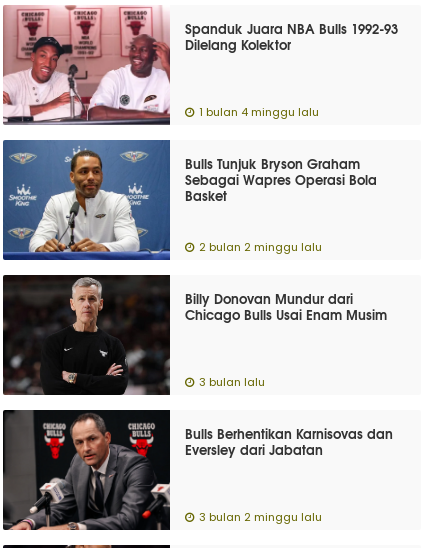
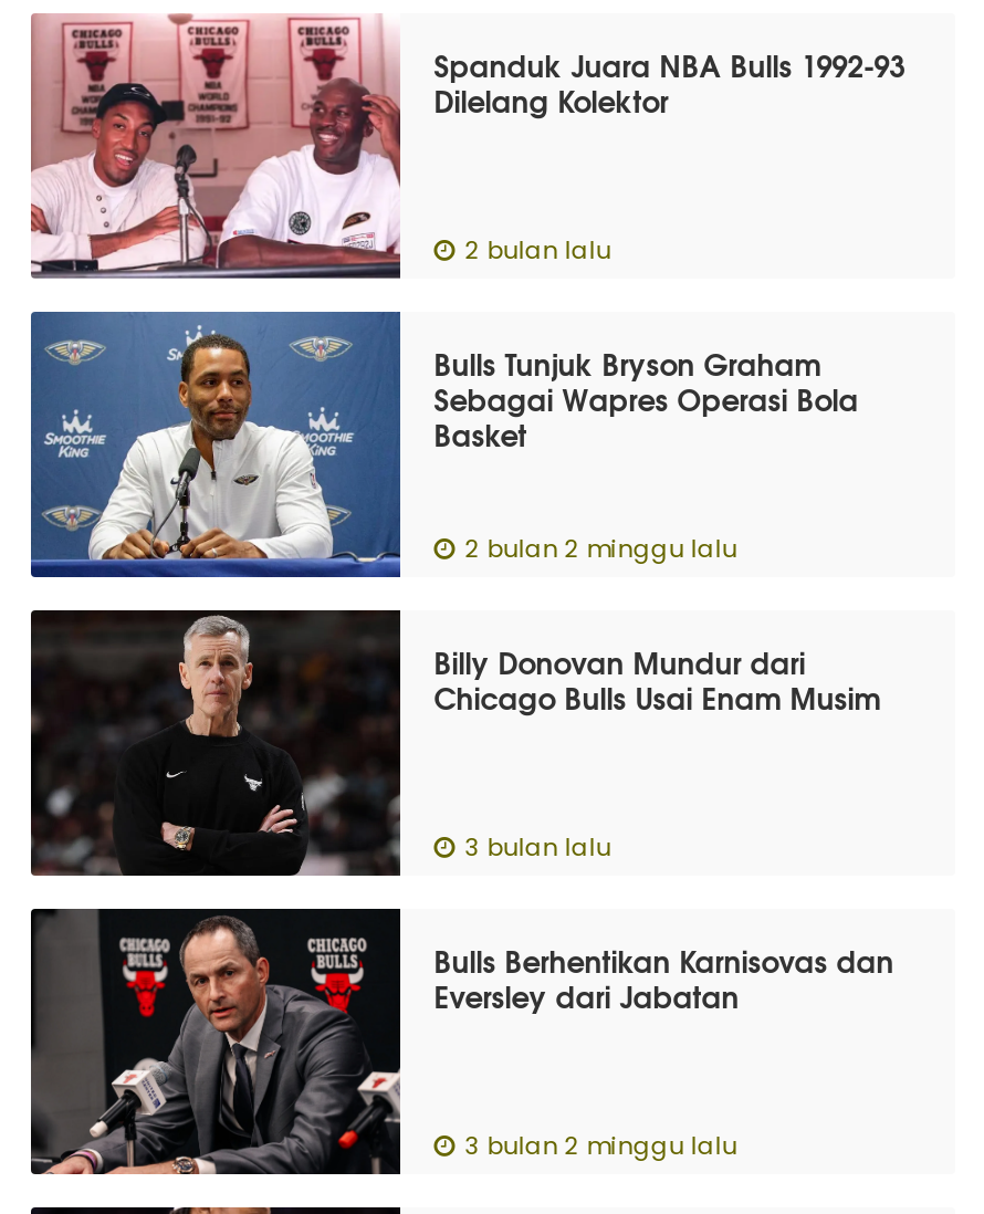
- 1 bulan 4 minggu lalu
+ 2 bulan lalu
